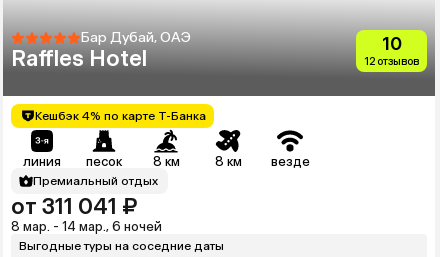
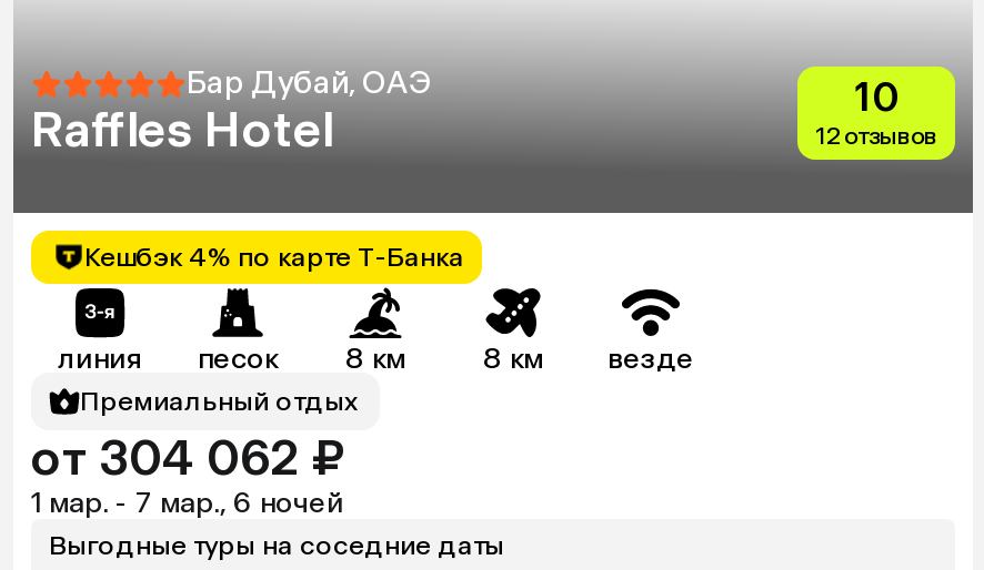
- от 311 041 ₽
+ от 304 062 ₽

- 8 мар. - 14 мар., 6 ночей
+ 1 мар. - 7 мар., 6 ночей
